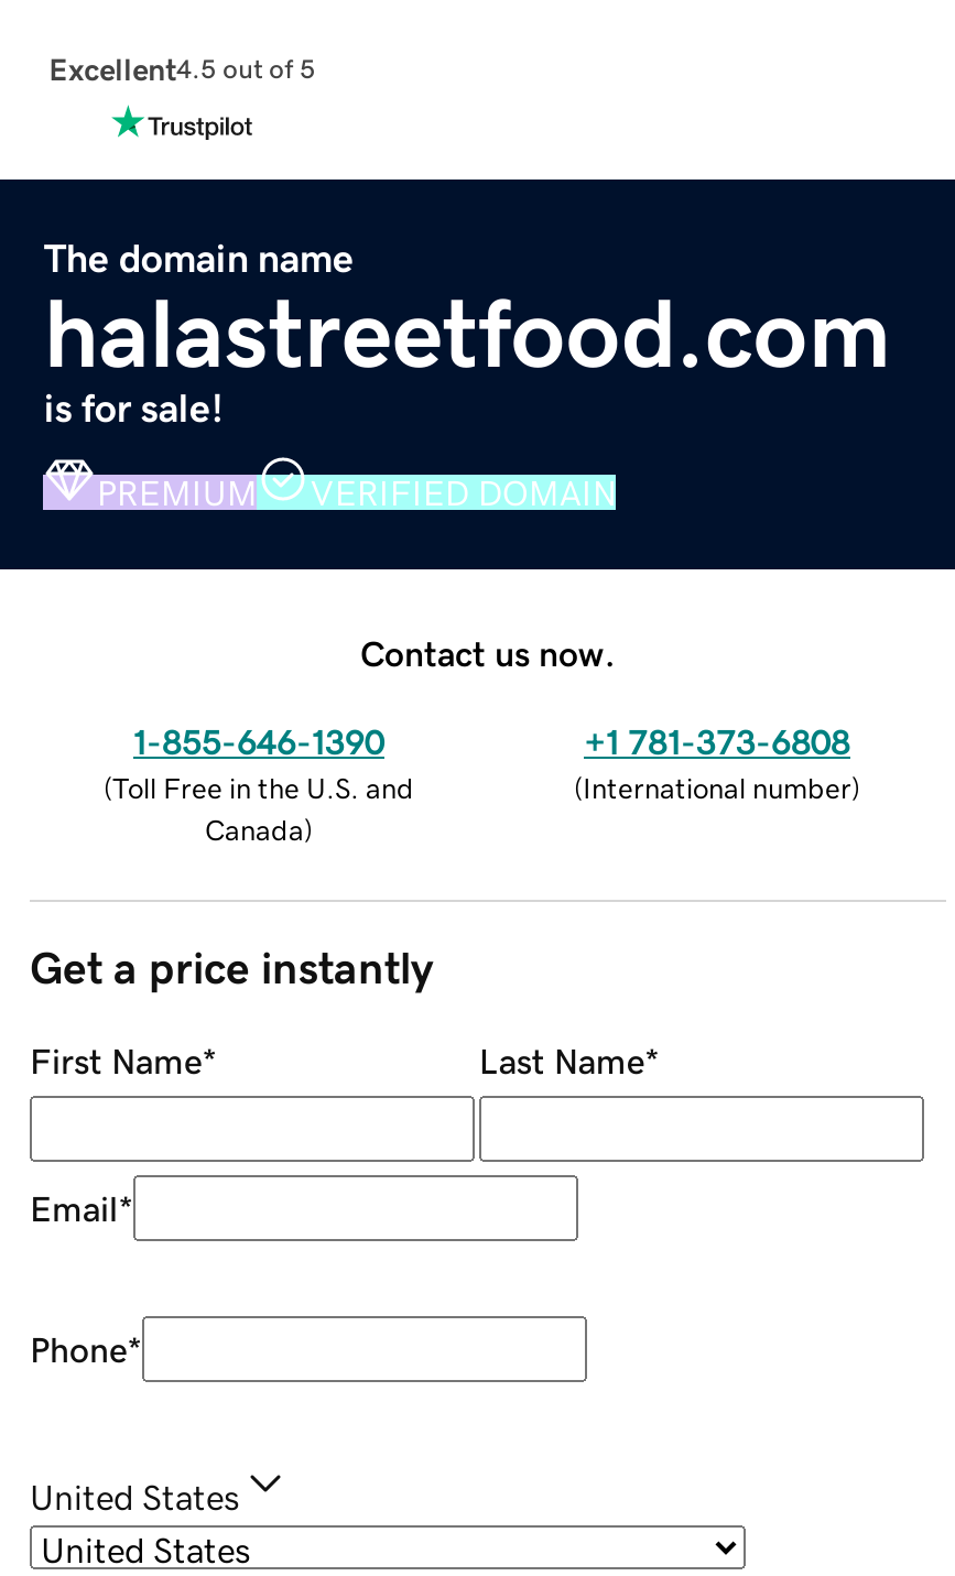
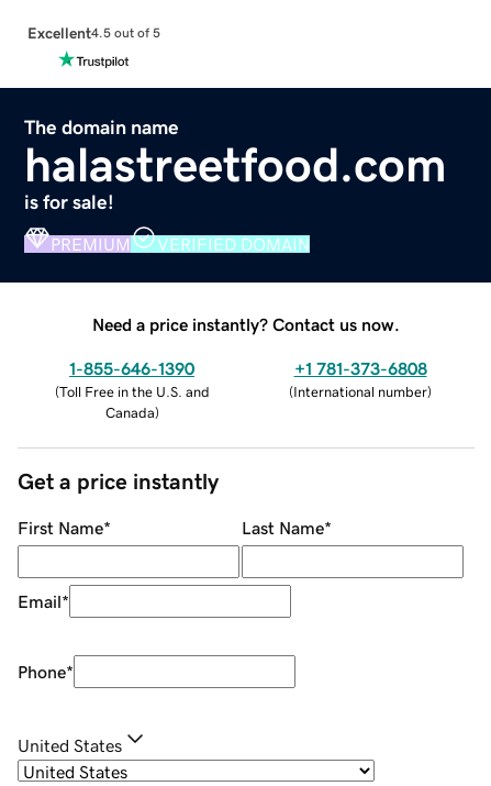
- Contact us now.
+ Need a price instantly? Contact us now.
